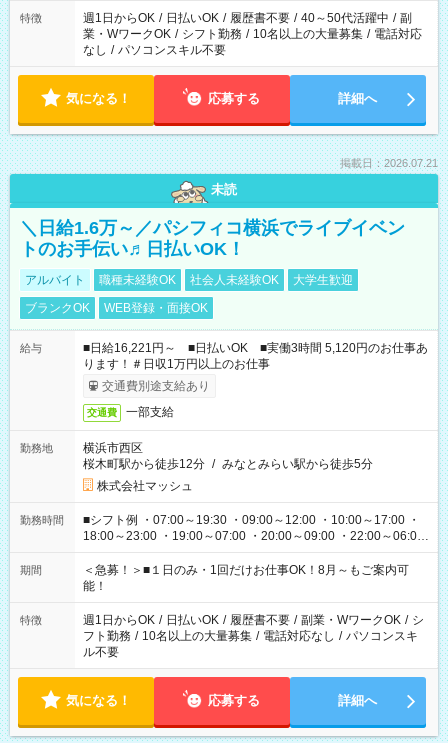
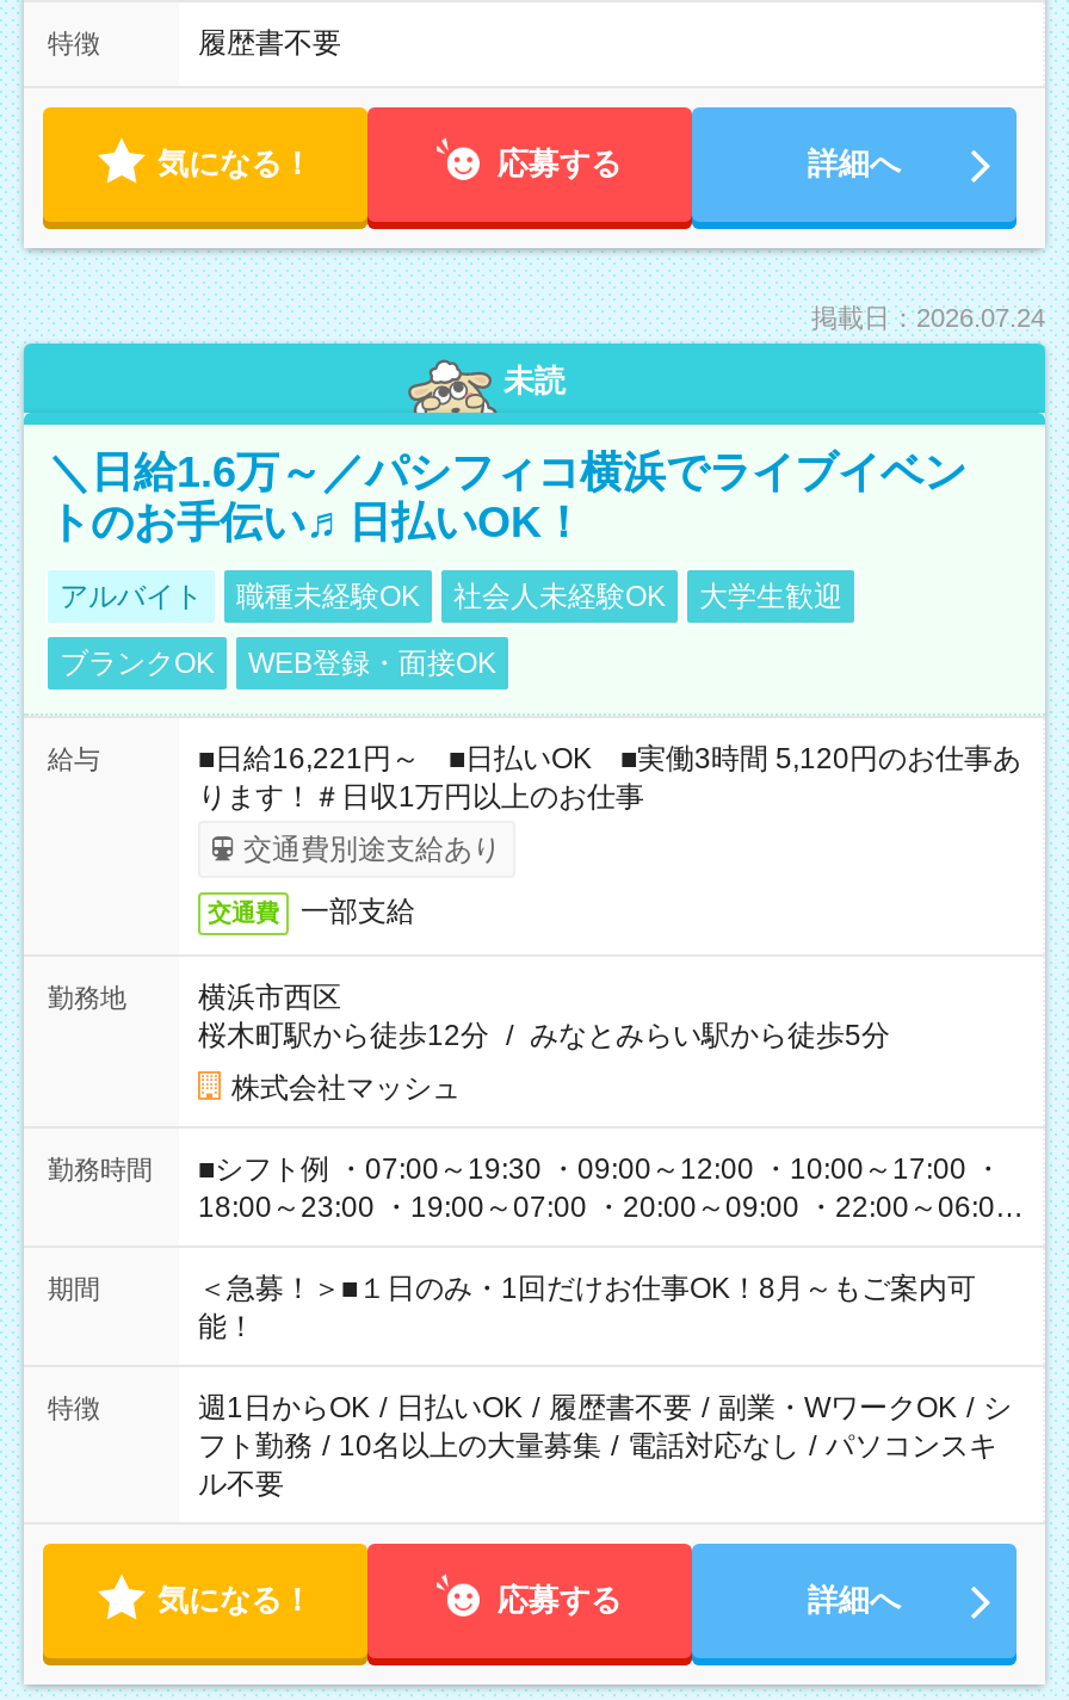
- 週1日からOK / 日払いOK / 履歴書不要 / 40～50代活躍中 / 副
- 業・WワークOK / シフト勤務 / 10名以上の大量募集 / 電話対応
- なし / パソコンスキル不要
+ 履歴書不要

- 掲載日：2026.07.21
+ 掲載日：2026.07.24
